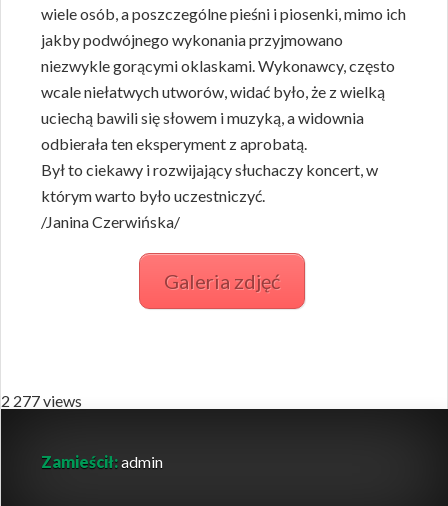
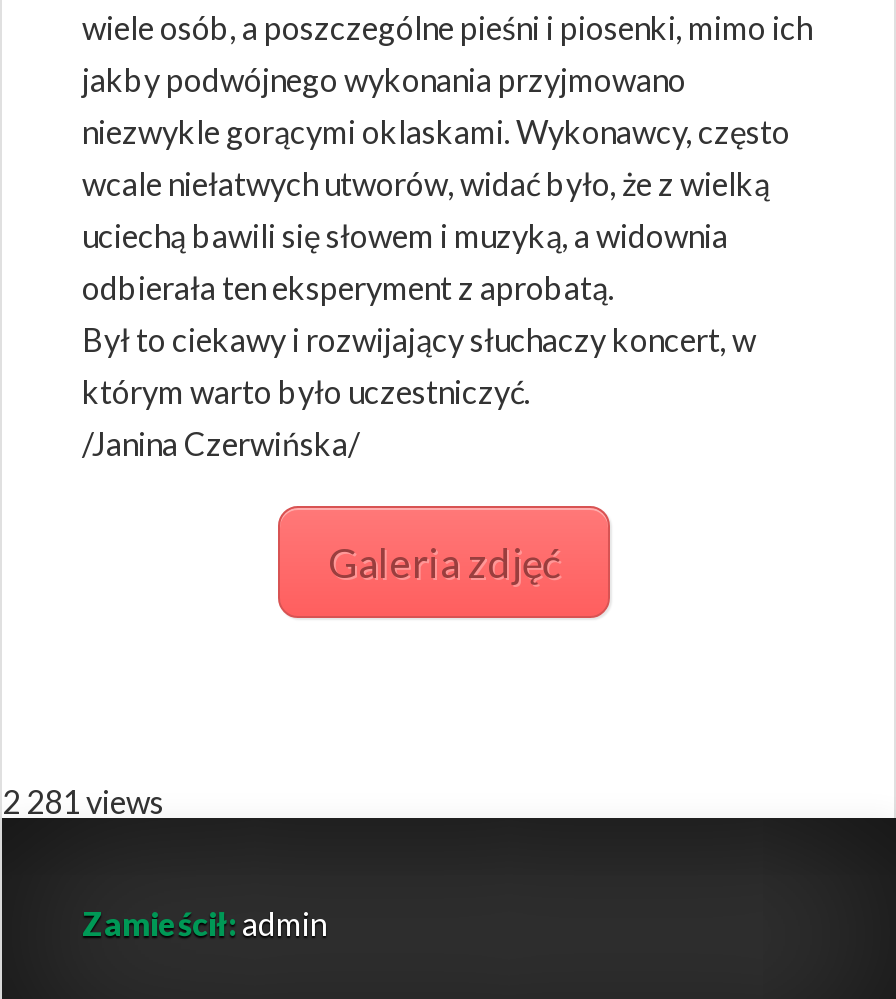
- 2 277 views
+ 2 281 views
